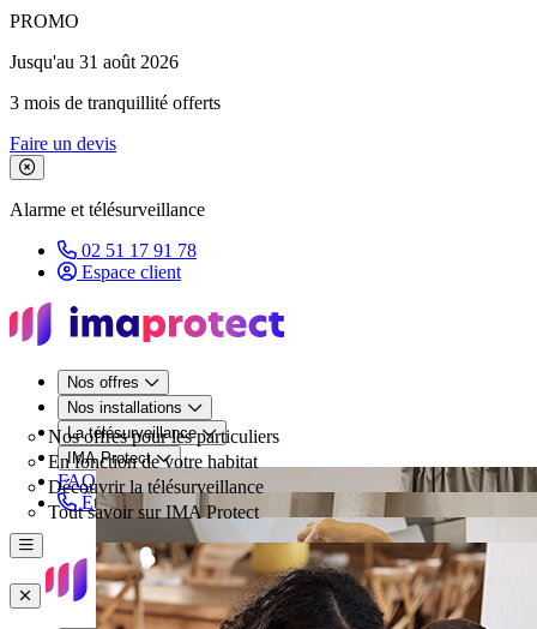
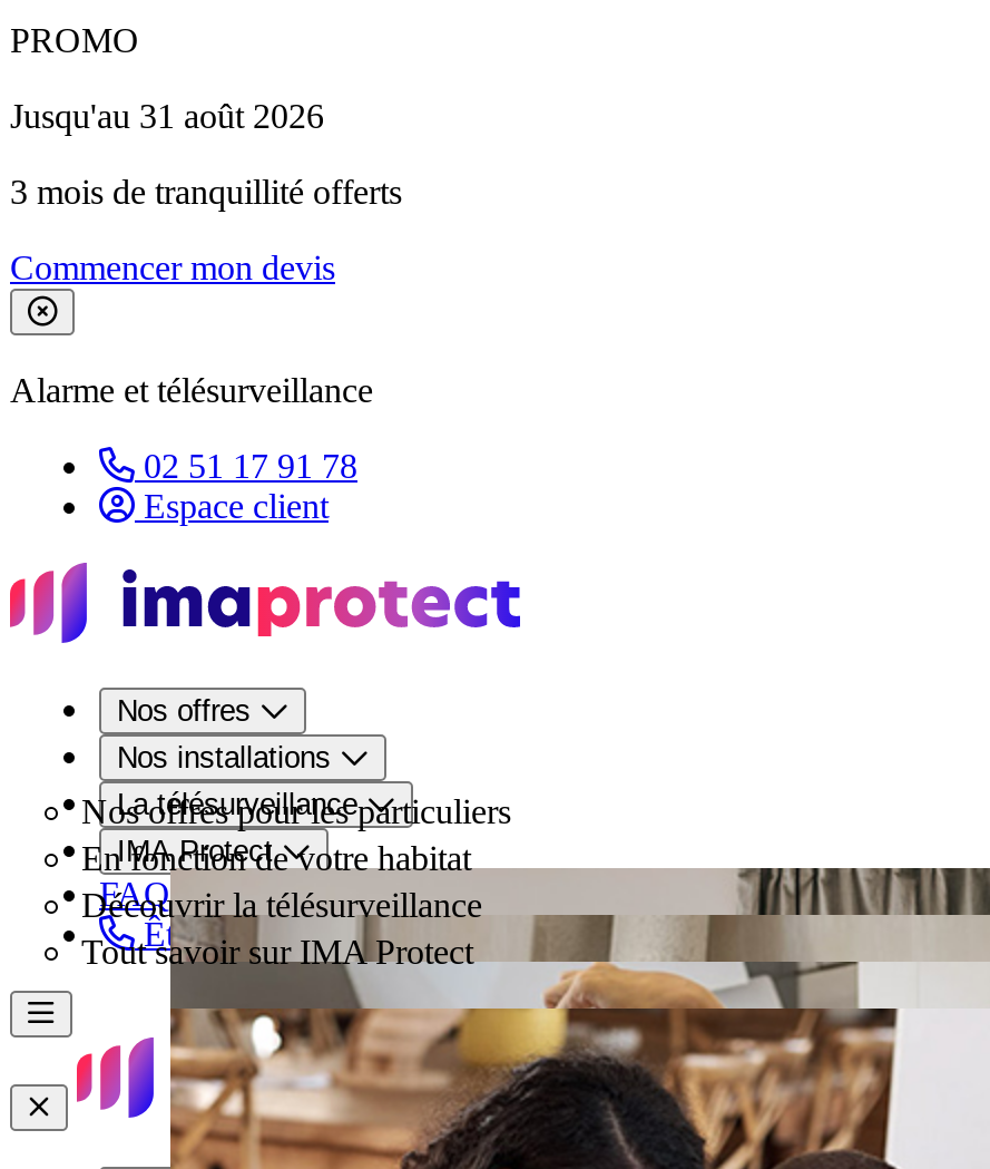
- Faire un devis
+ Commencer mon devis
